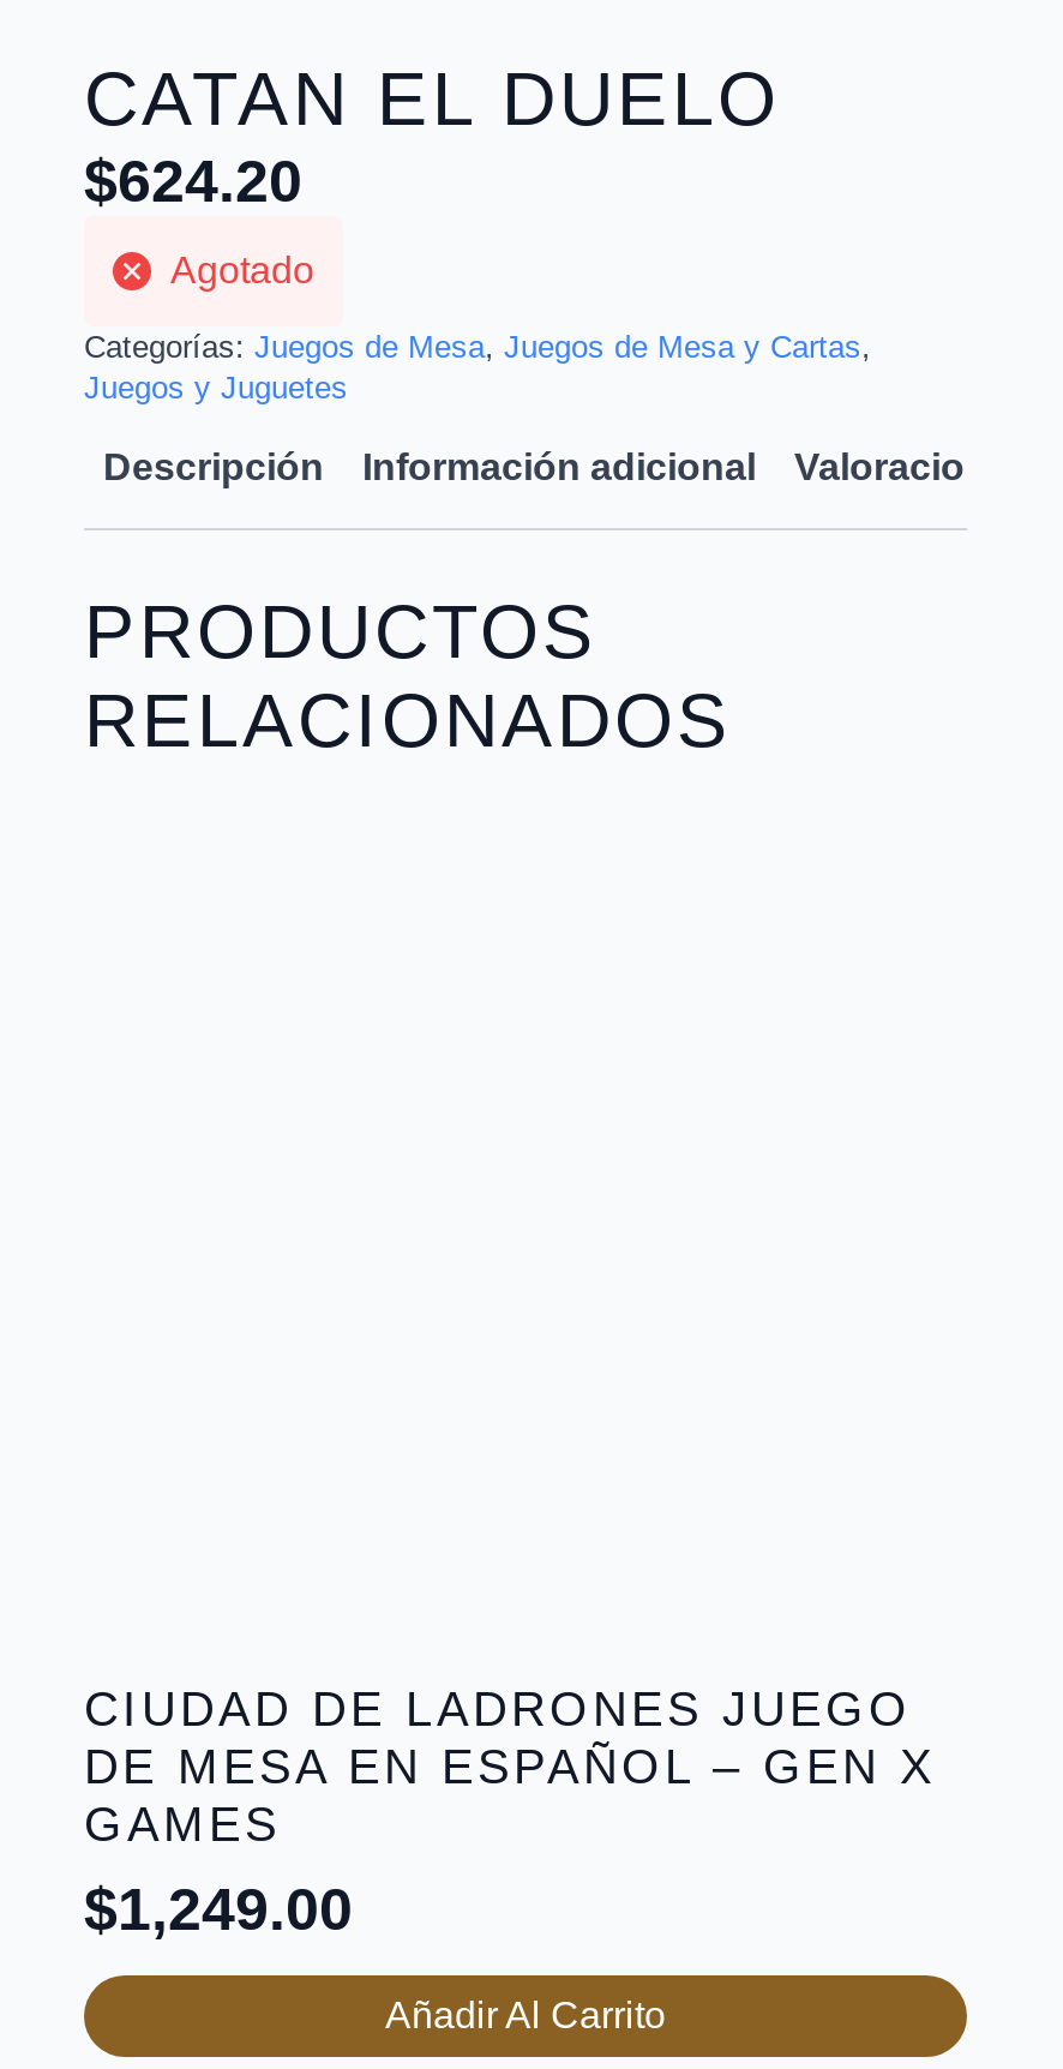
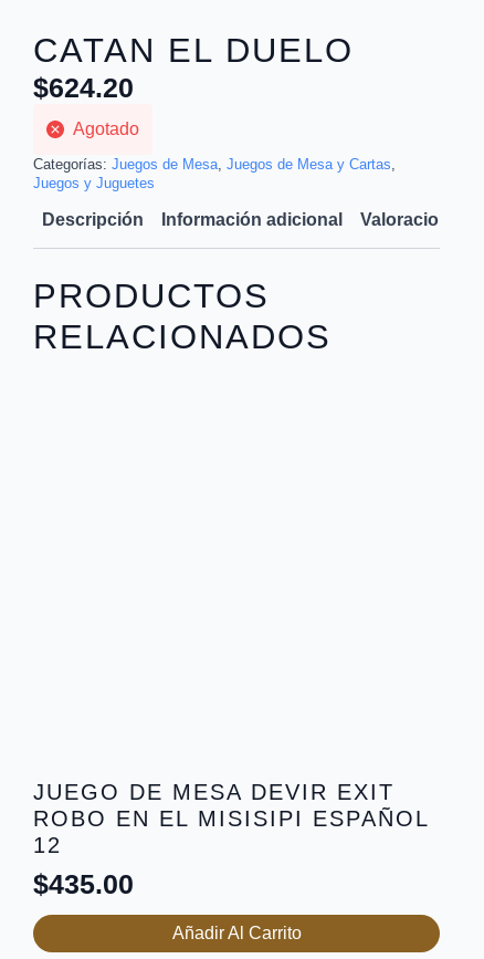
- CIUDAD DE LADRONES JUEGO
- DE MESA EN ESPAÑOL – GEN X
- GAMES
- $1,249.00
+ JUEGO DE MESA DEVIR EXIT
+ ROBO EN EL MISISIPI ESPAÑOL
+ 12
+ $435.00
